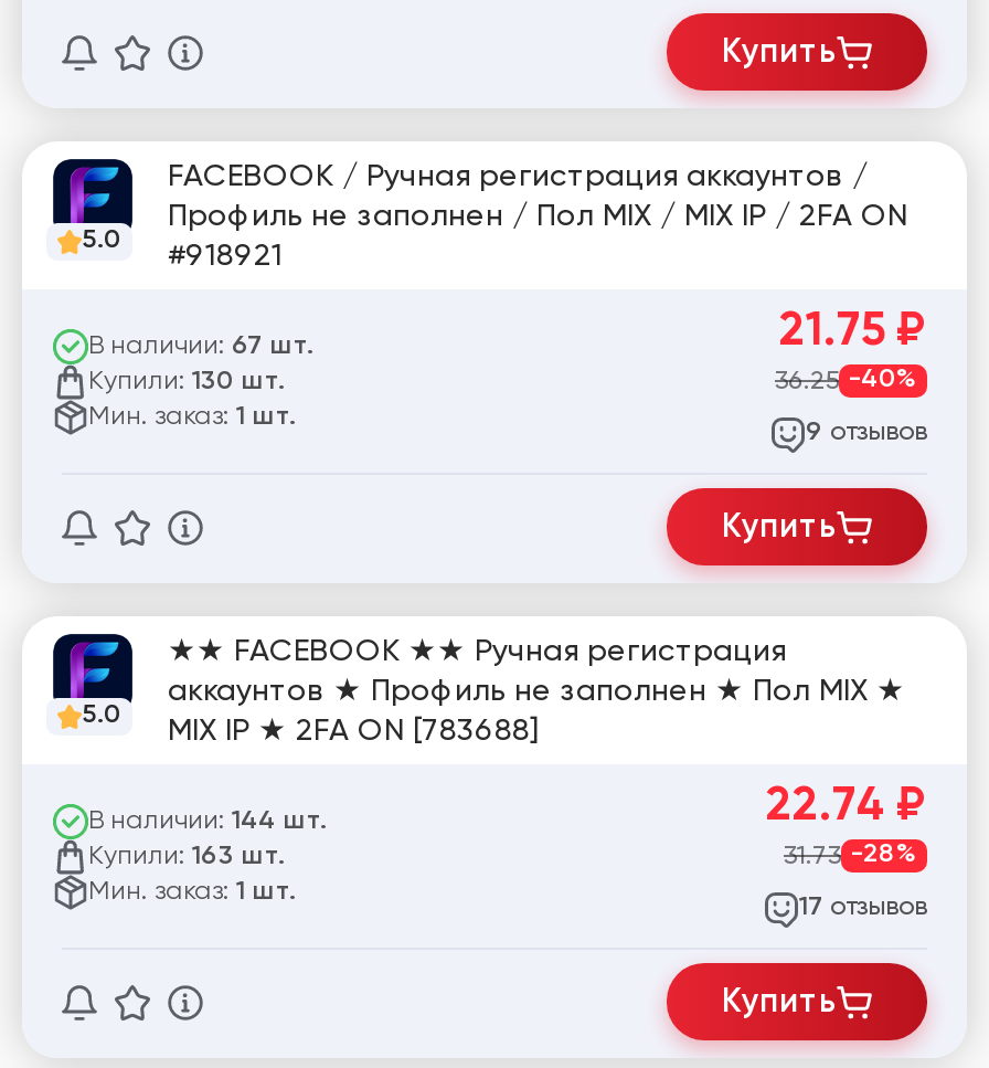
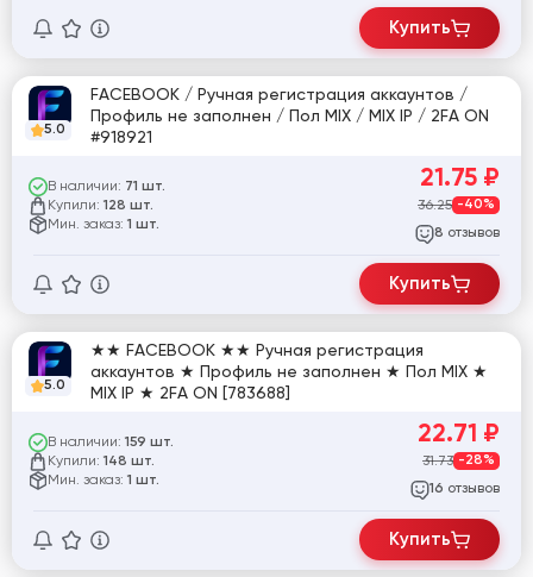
- В наличии: 67 шт.
+ В наличии: 71 шт.

- Купили: 130 шт.
+ Купили: 128 шт.

- 9 отзывов
+ 8 отзывов

- 22.74 ₽
+ 22.71 ₽

- В наличии: 144 шт.
+ В наличии: 159 шт.

- Купили: 163 шт.
+ Купили: 148 шт.

- 17 отзывов
+ 16 отзывов
